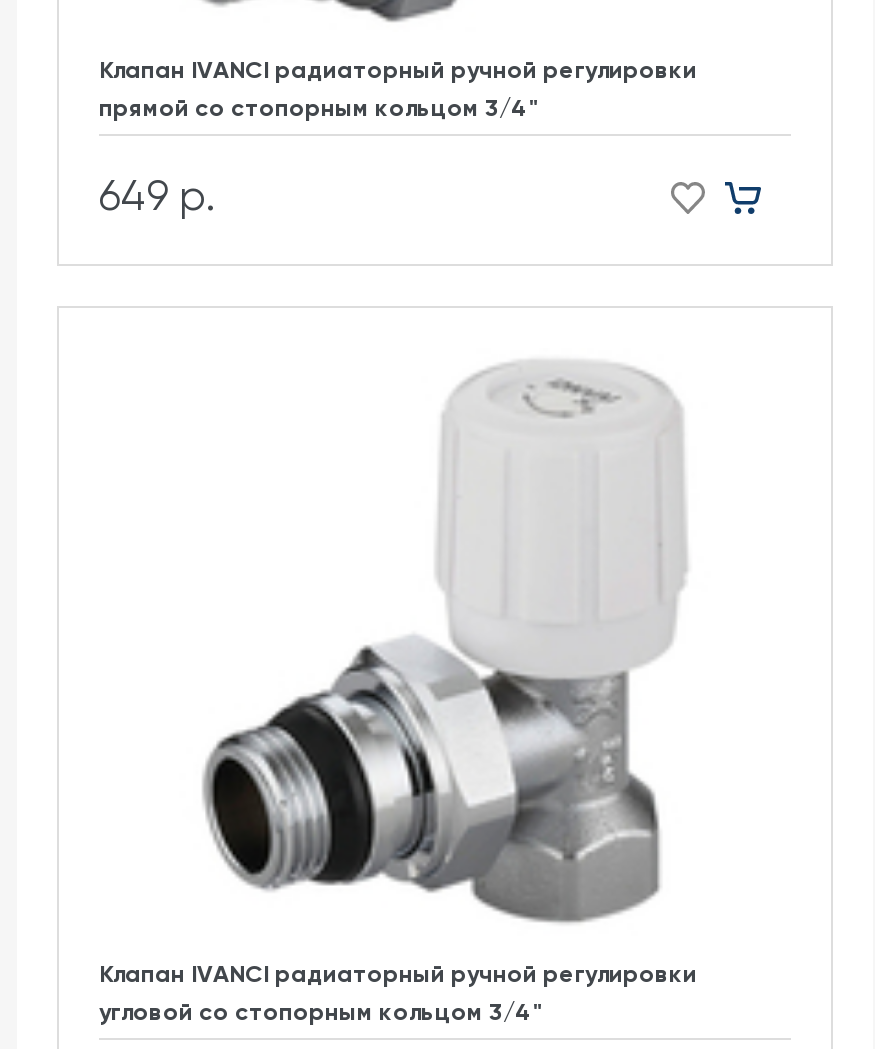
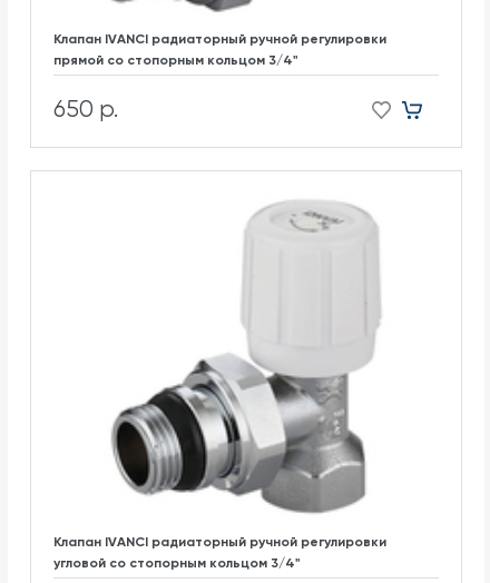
- 649 р.
+ 650 р.
